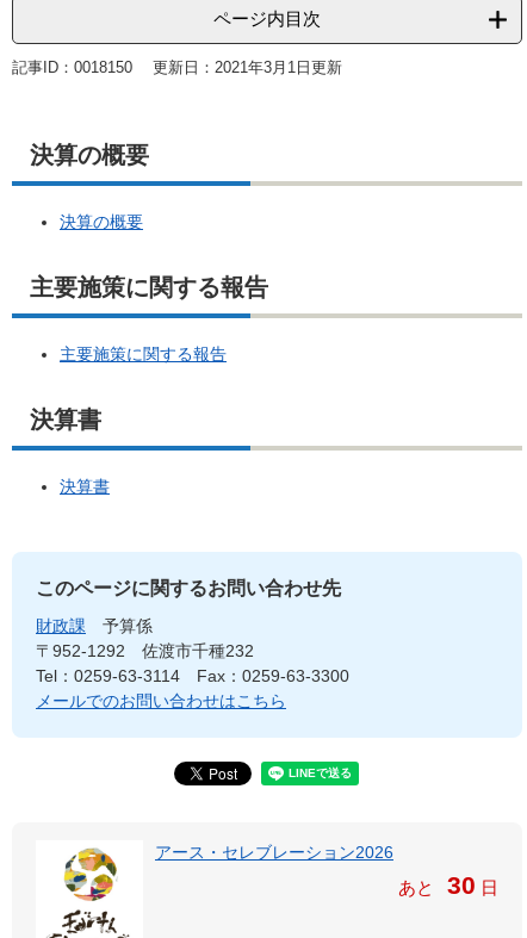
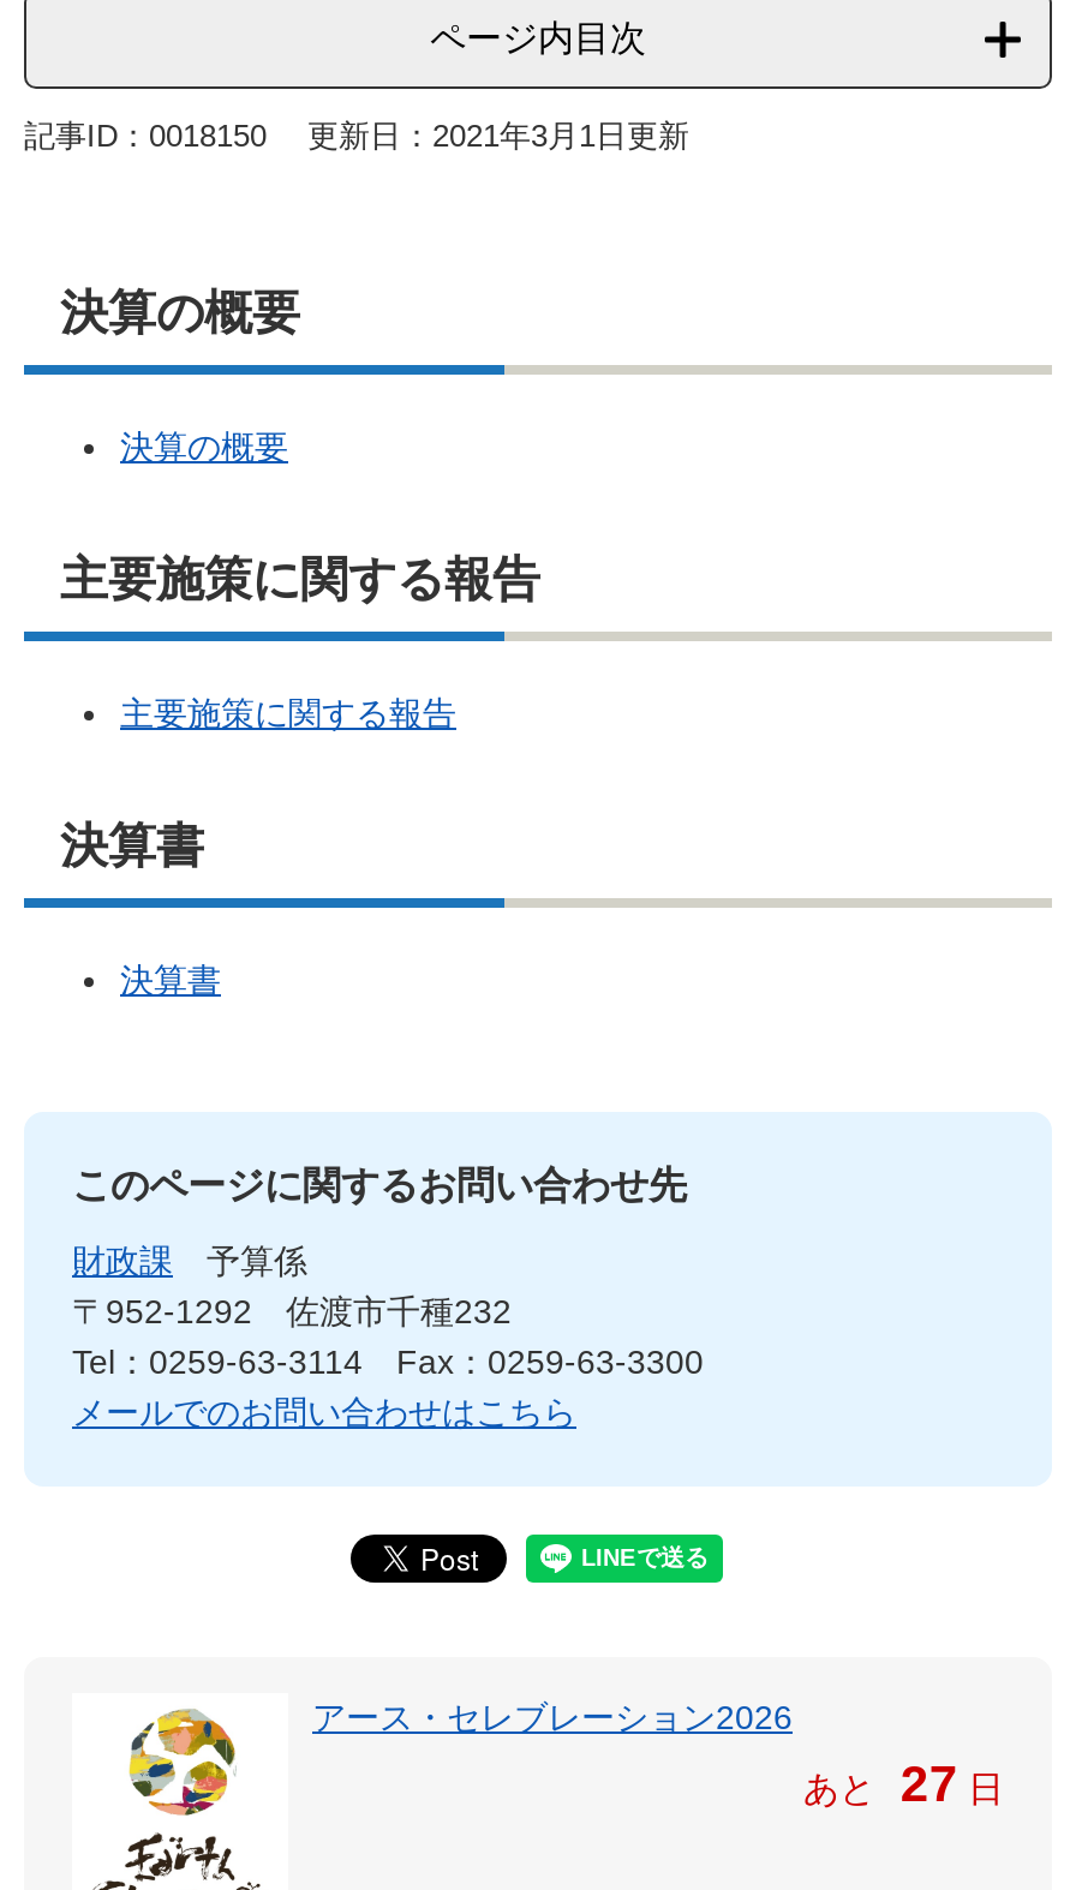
- あと 30 日
+ あと 27 日
